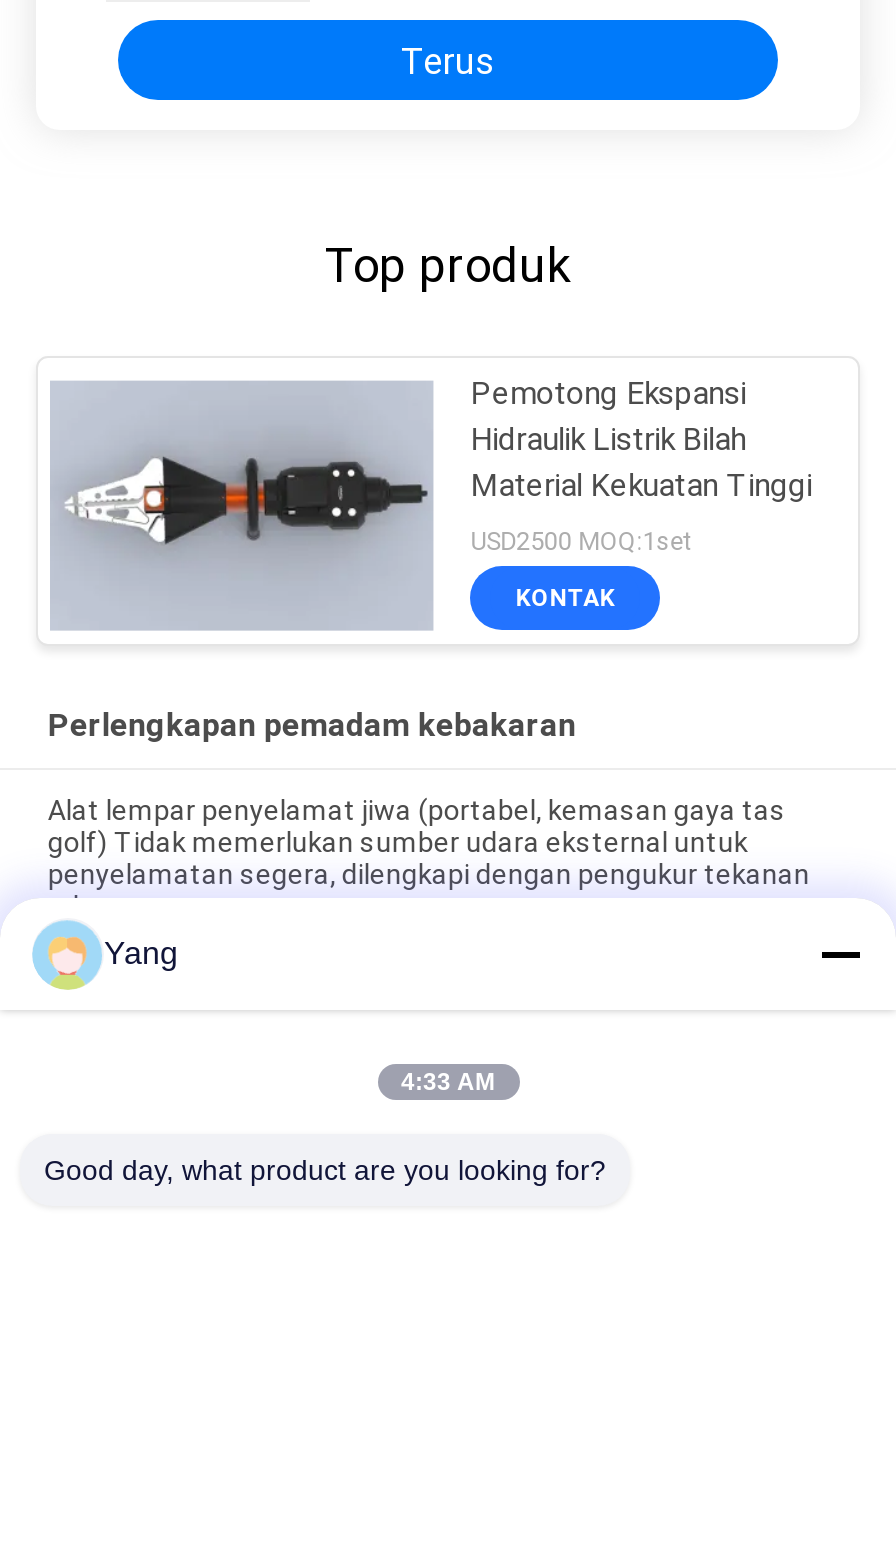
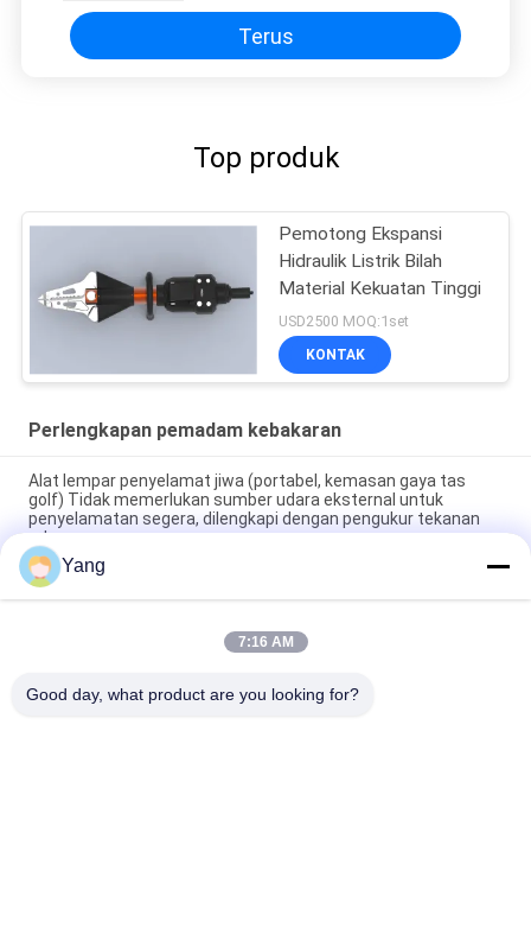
- 4:33 AM
+ 7:16 AM
